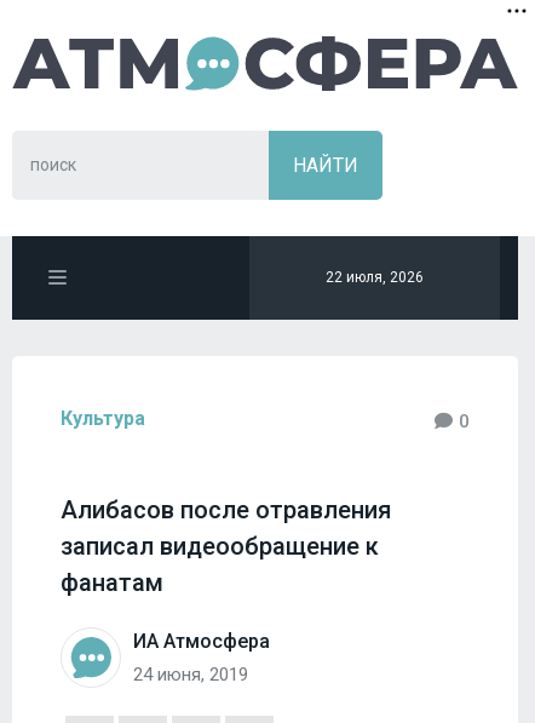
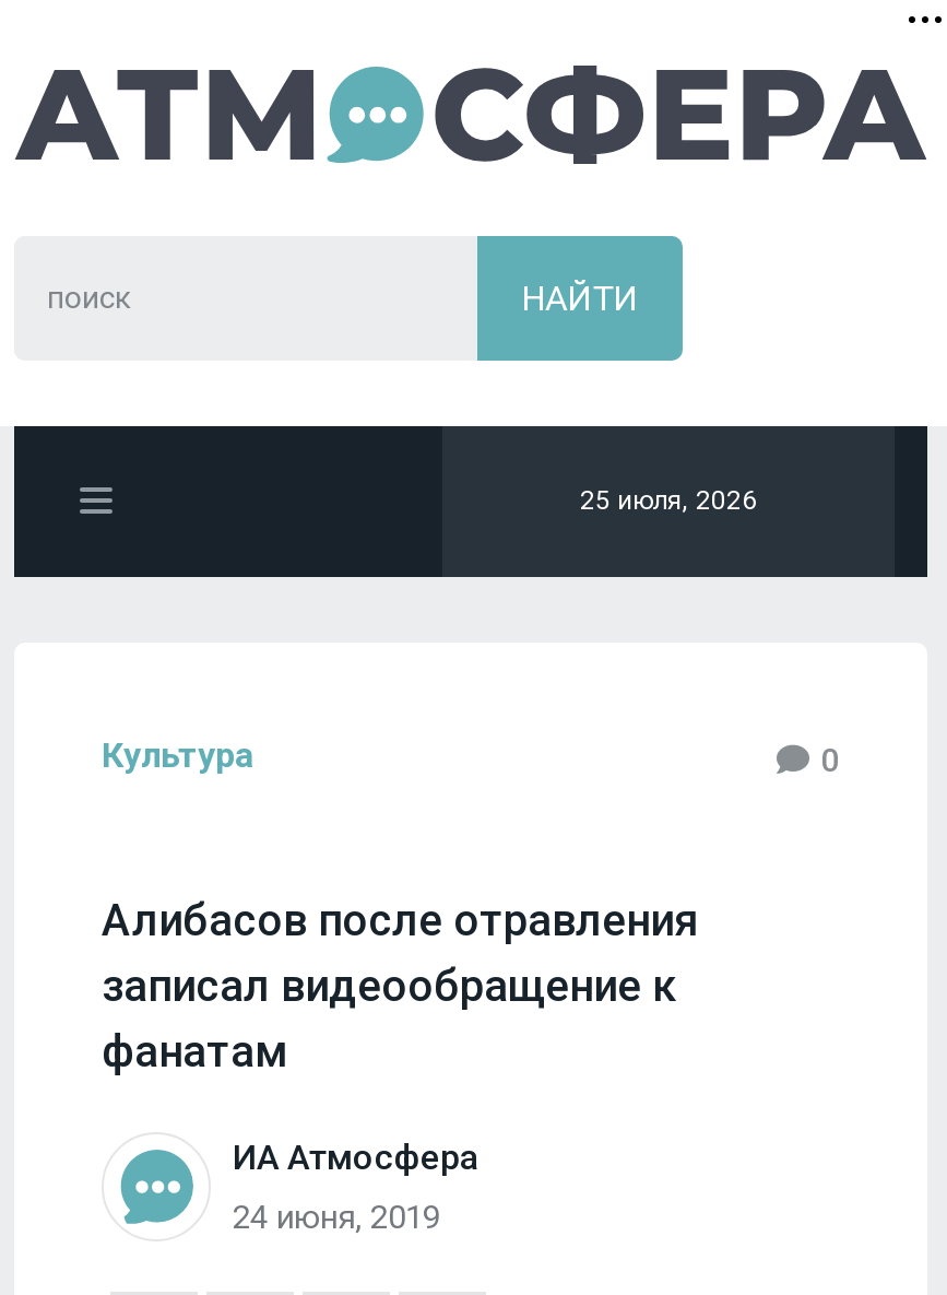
- 22 июля, 2026
+ 25 июля, 2026
